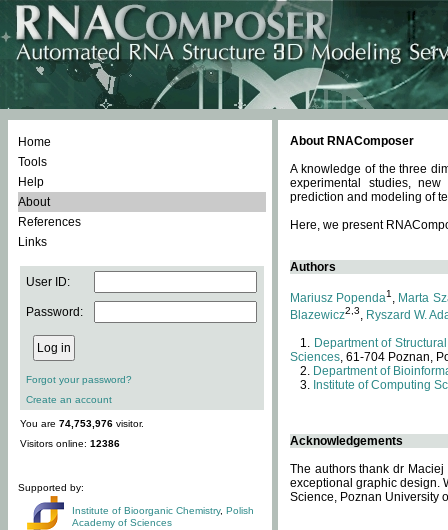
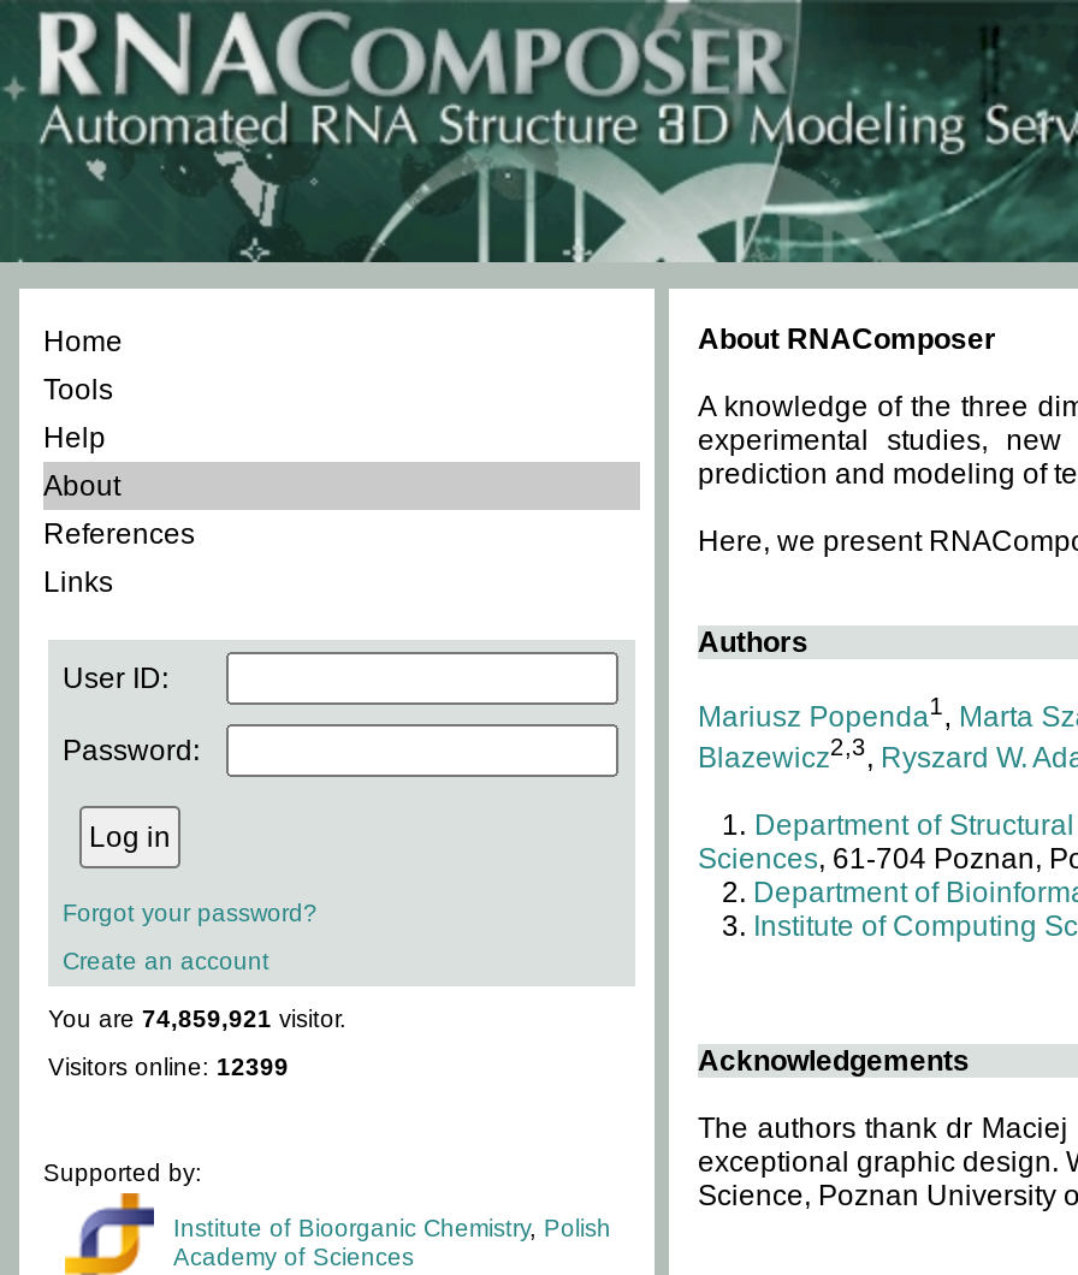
- You are 74,753,976 visitor.
+ You are 74,859,921 visitor.

- Visitors online: 12386
+ Visitors online: 12399
